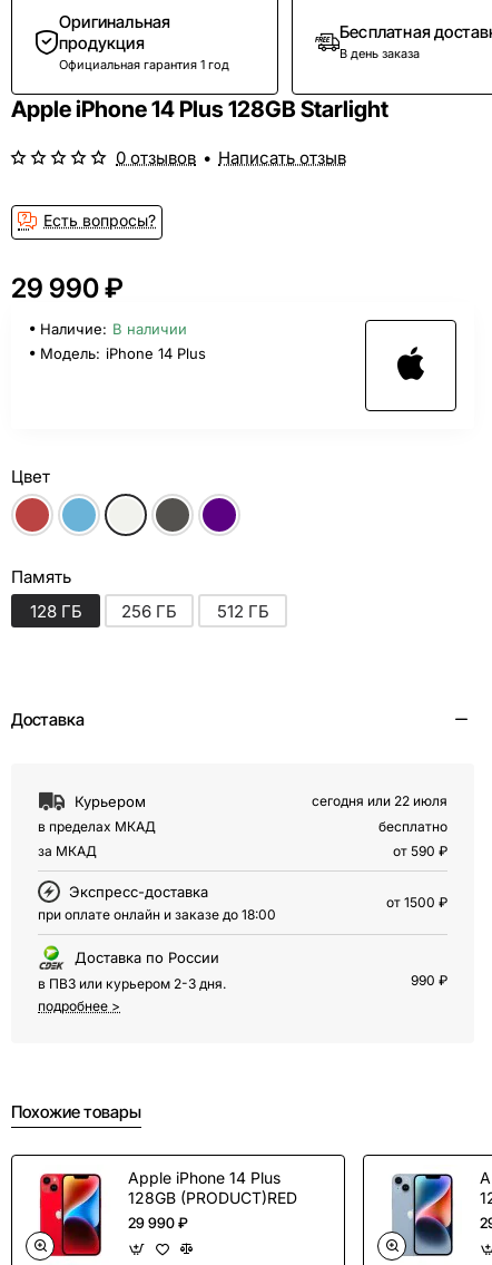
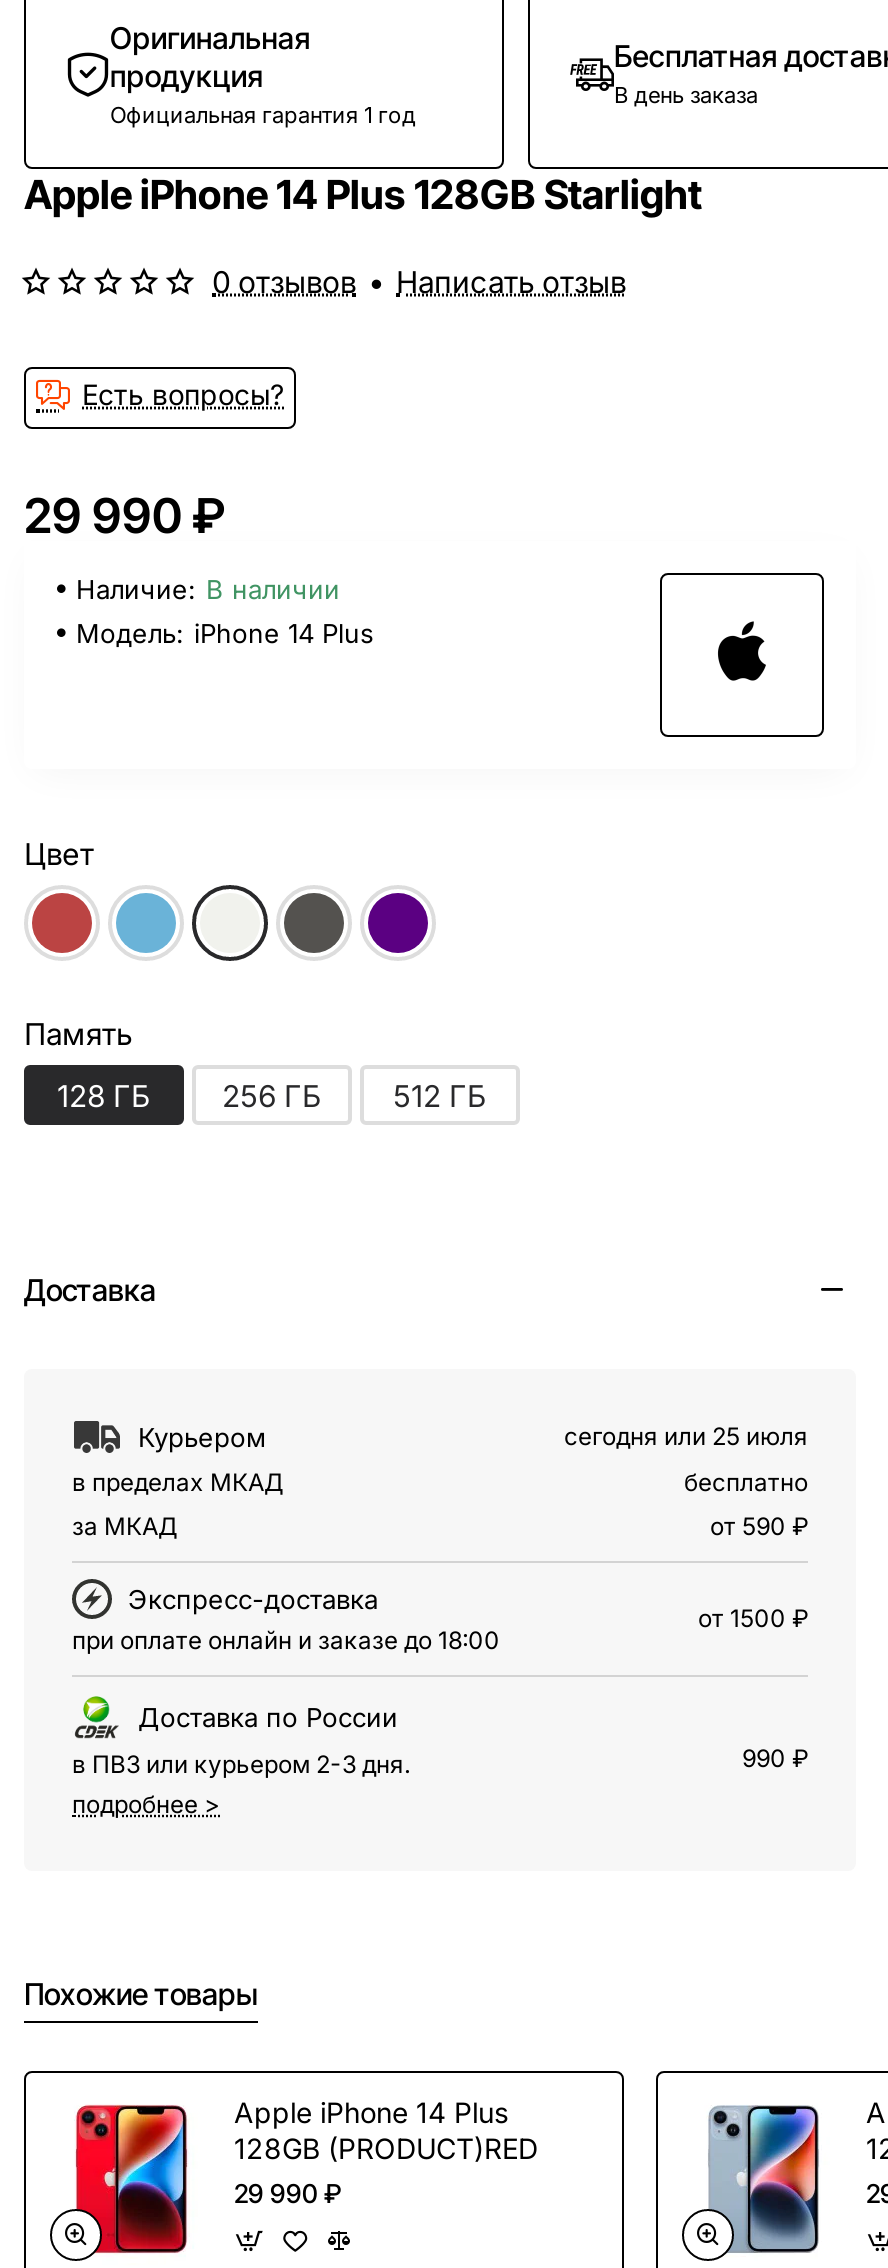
- сегодня или 22 июля
+ сегодня или 25 июля
